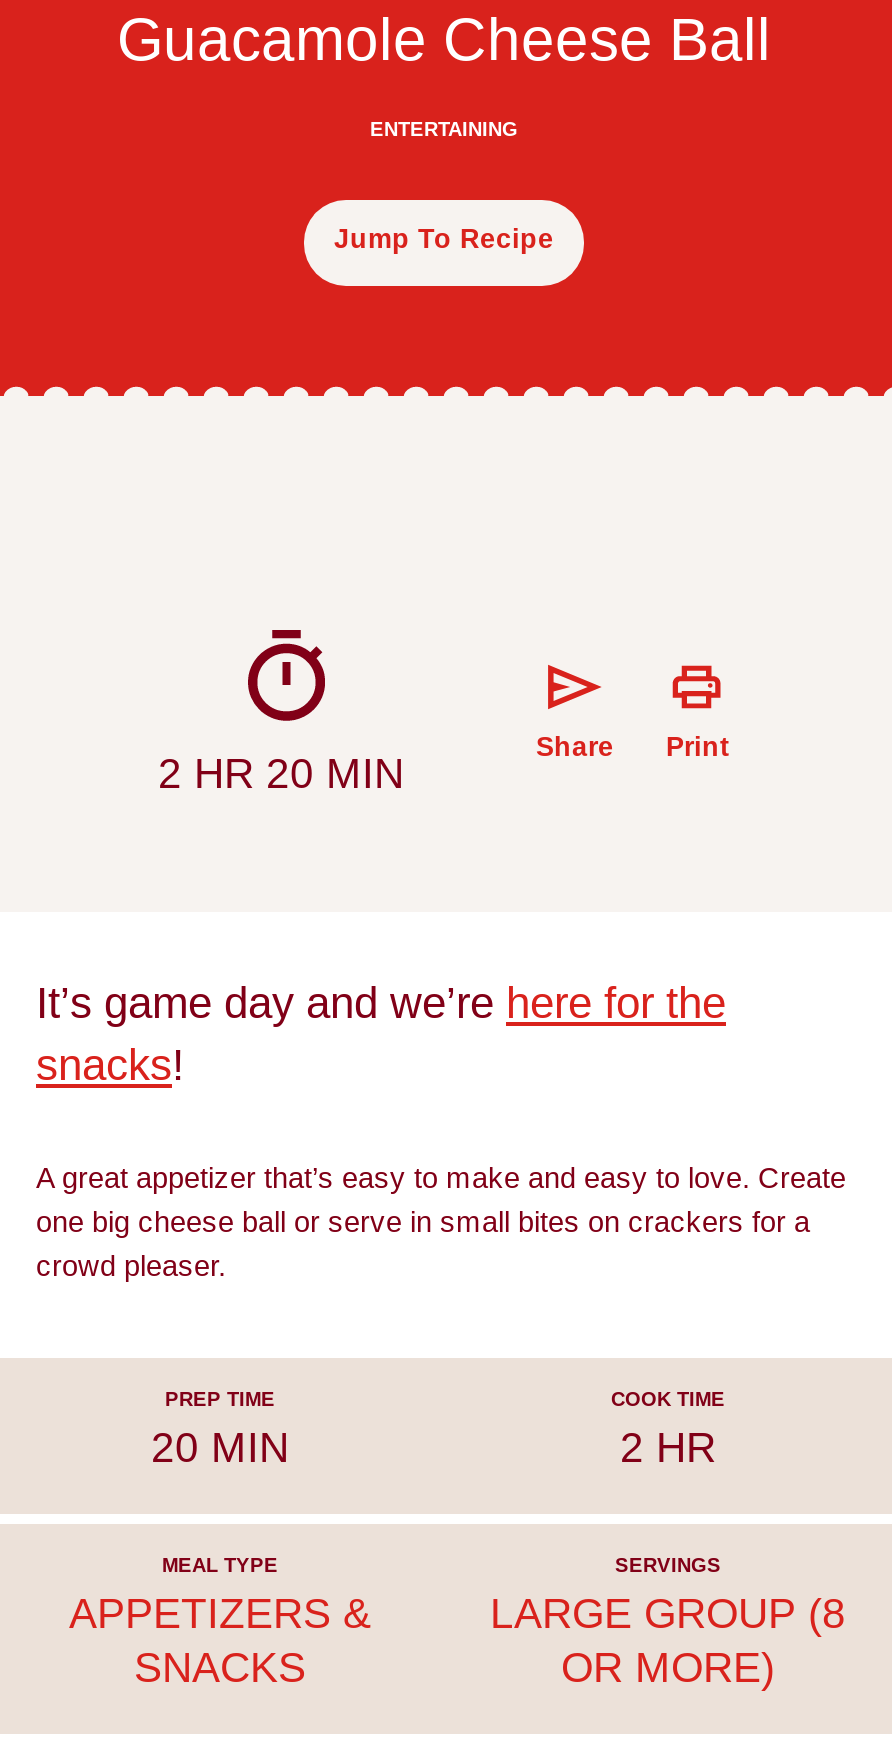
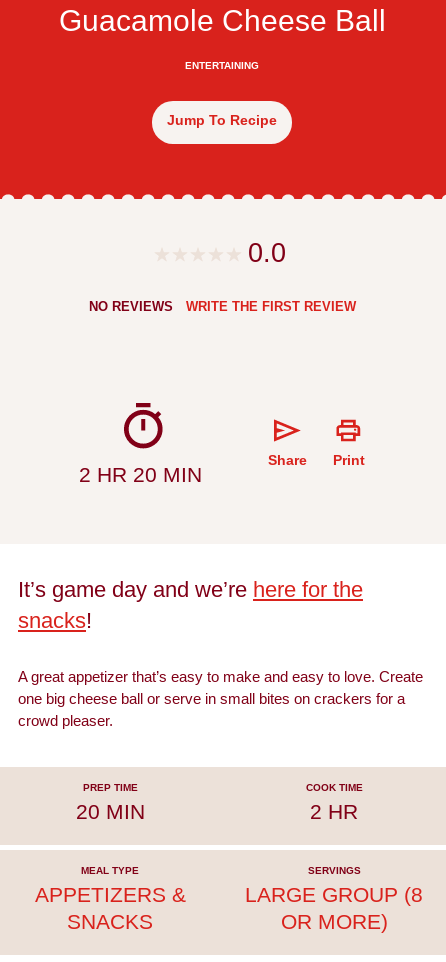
+ 0.0
+ NO REVIEWS
+ WRITE THE FIRST REVIEW
